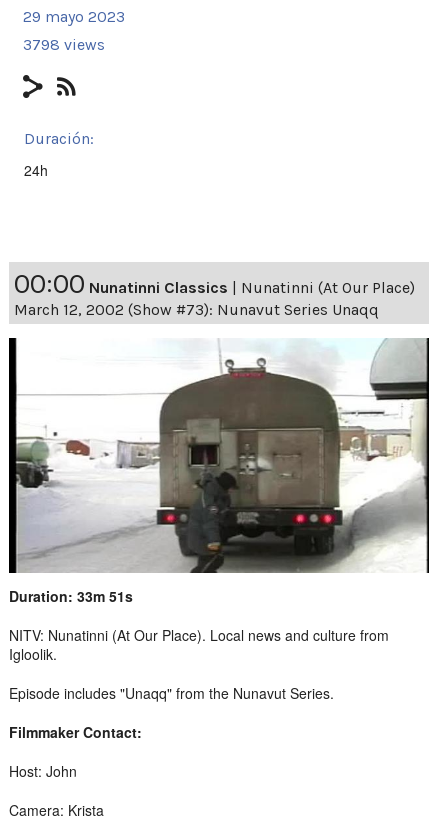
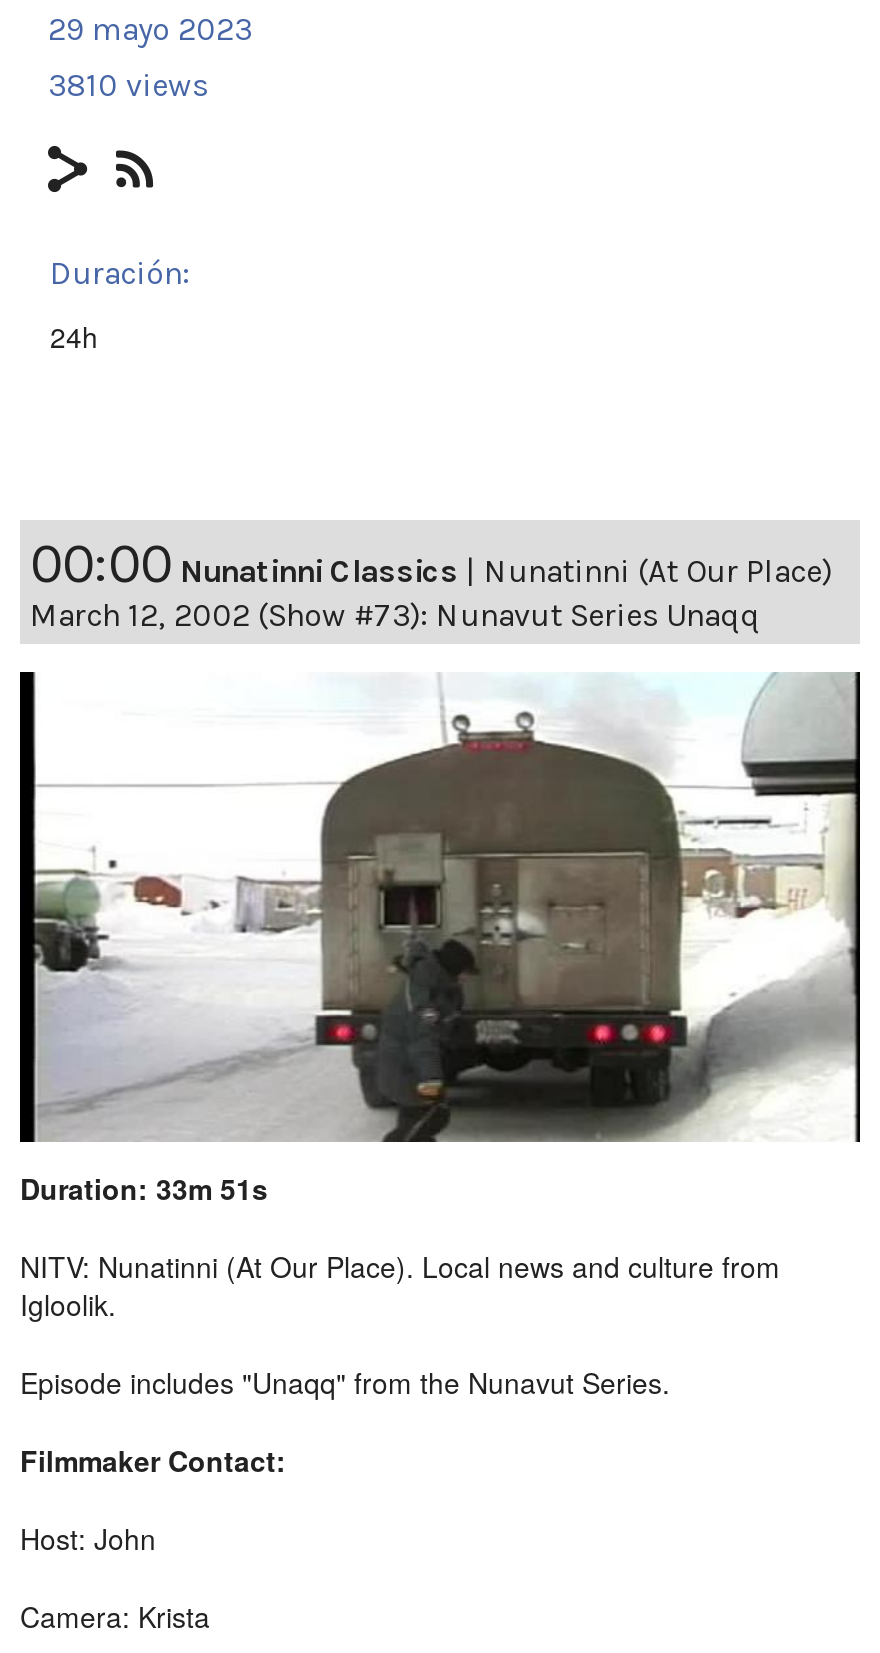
- 3798 views
+ 3810 views
